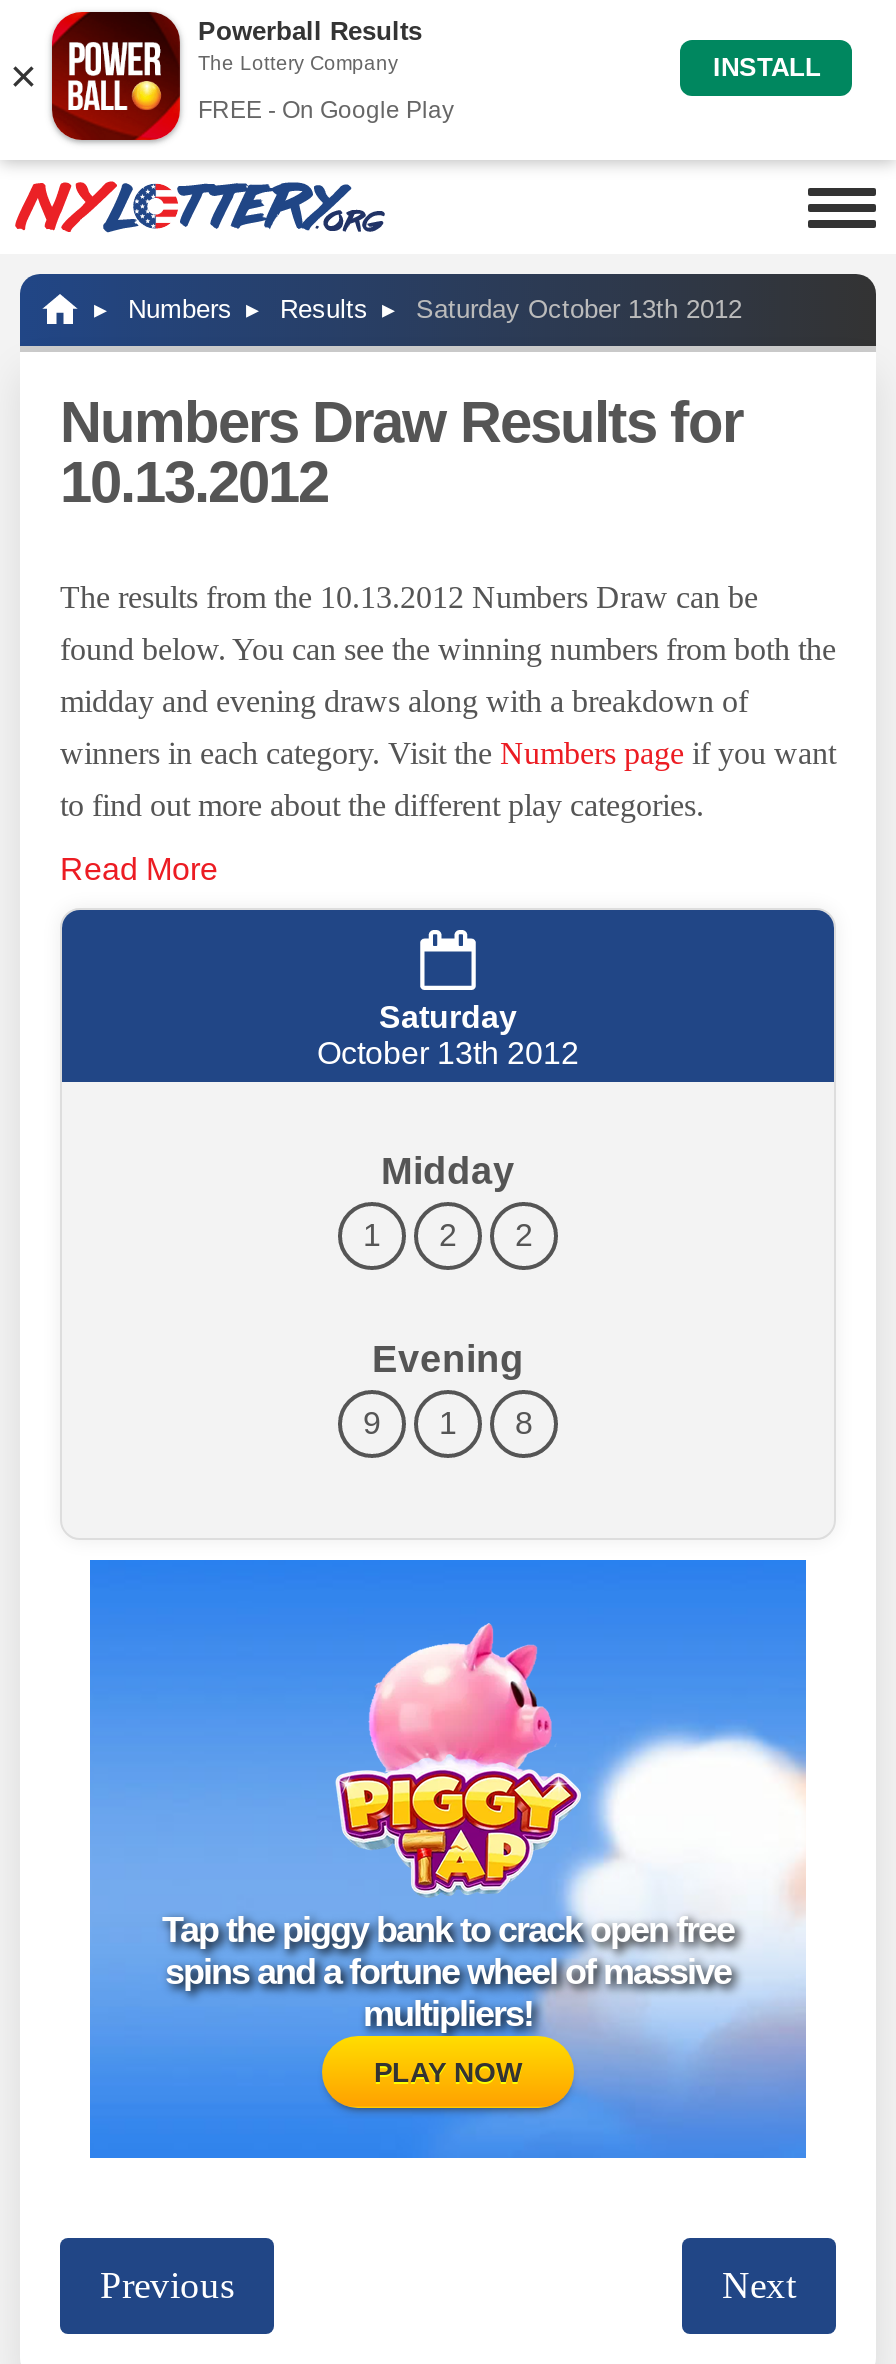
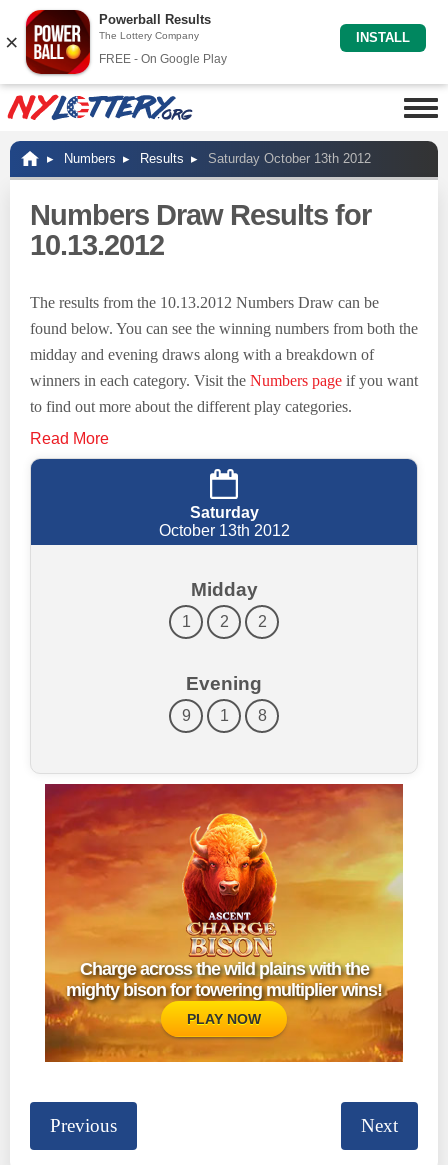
- [image]
- Tap the piggy bank to crack open free
- spins and a fortune wheel of massive
- multipliers!
+ [image]
+ Charge across the wild plains with the
+ mighty bison for towering multiplier wins!
